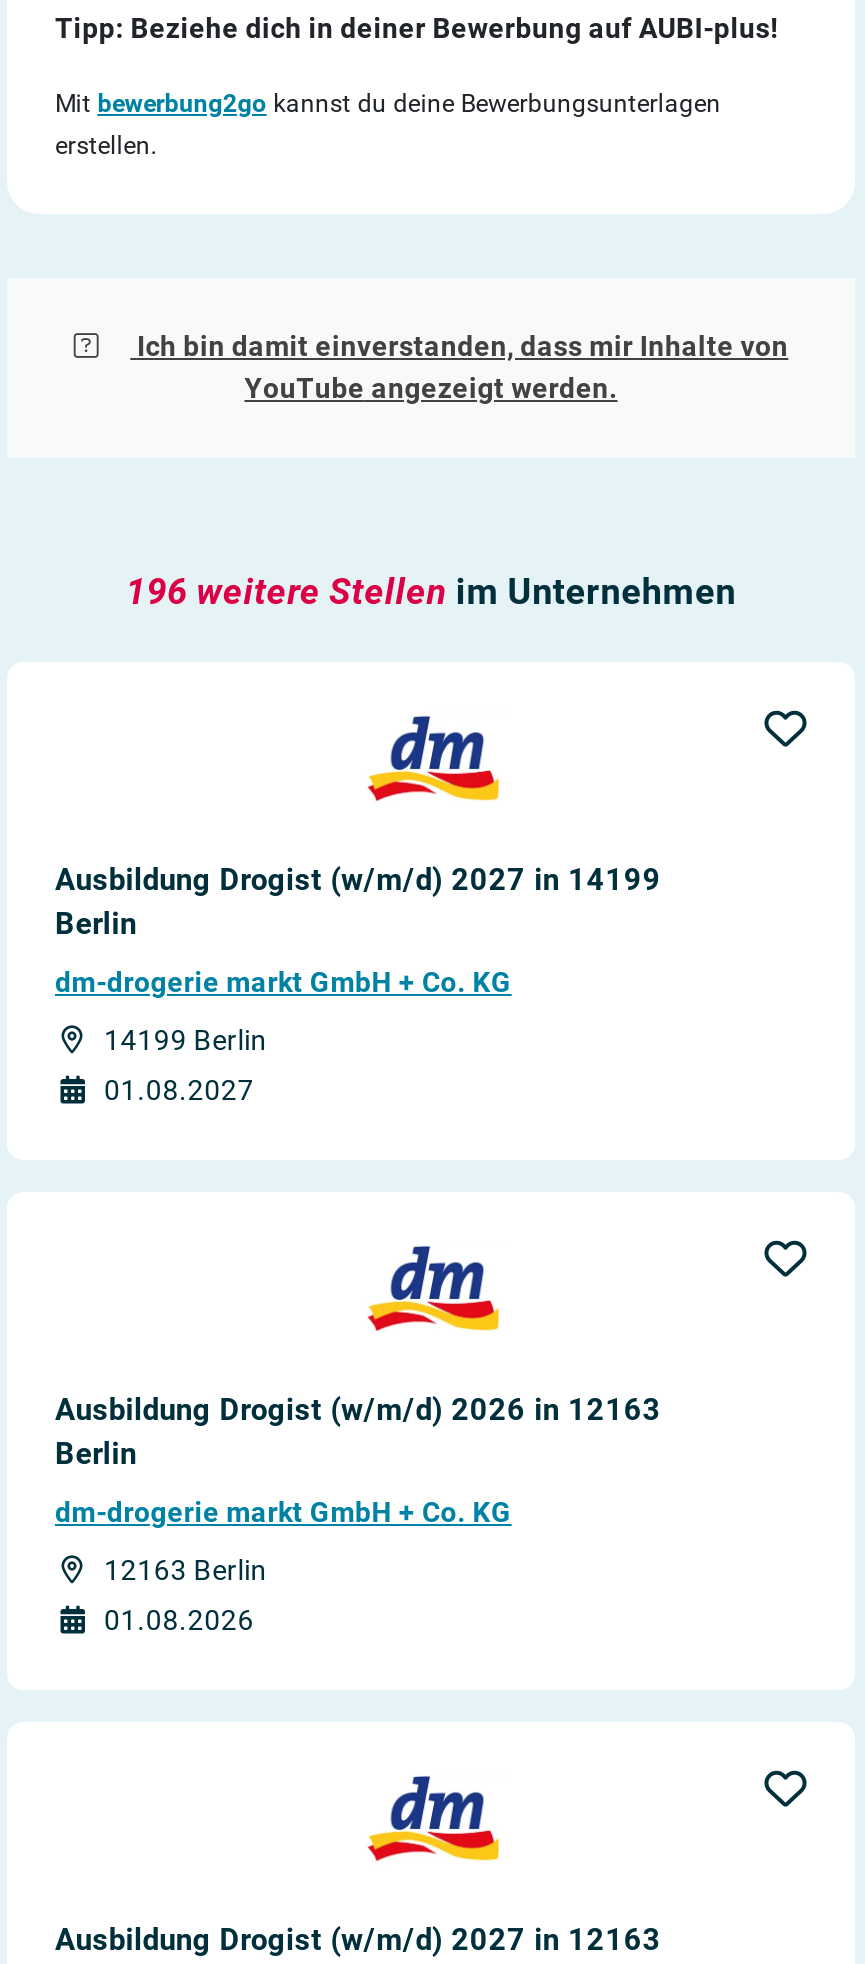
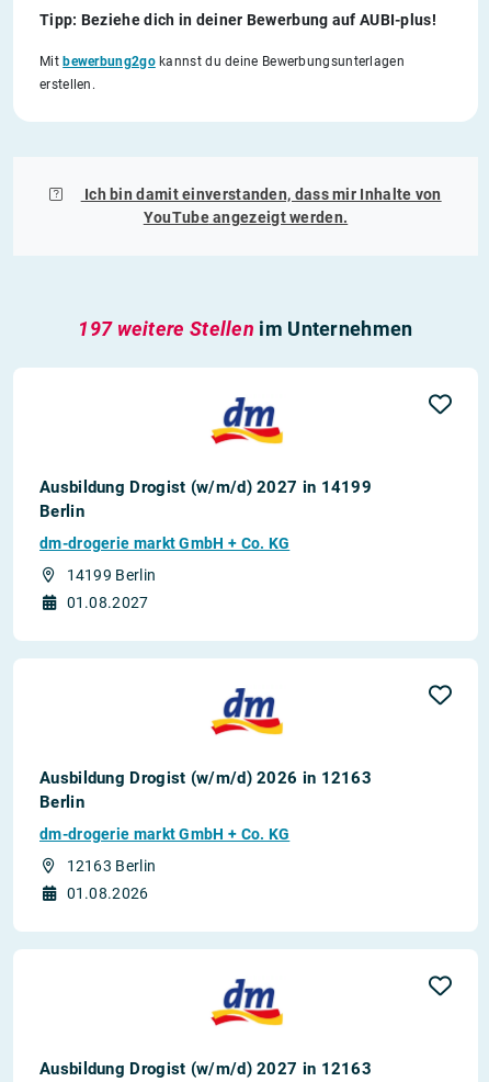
- 196 weitere Stellen im Unternehmen
+ 197 weitere Stellen im Unternehmen
